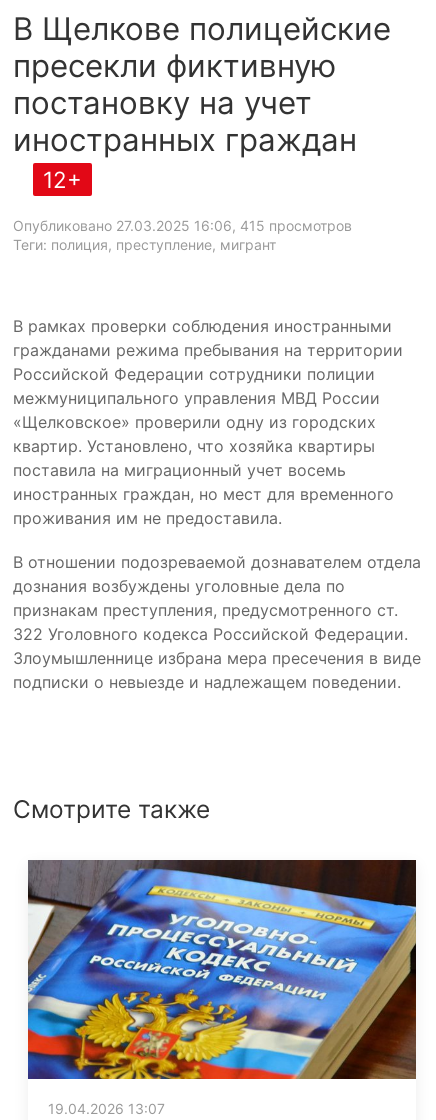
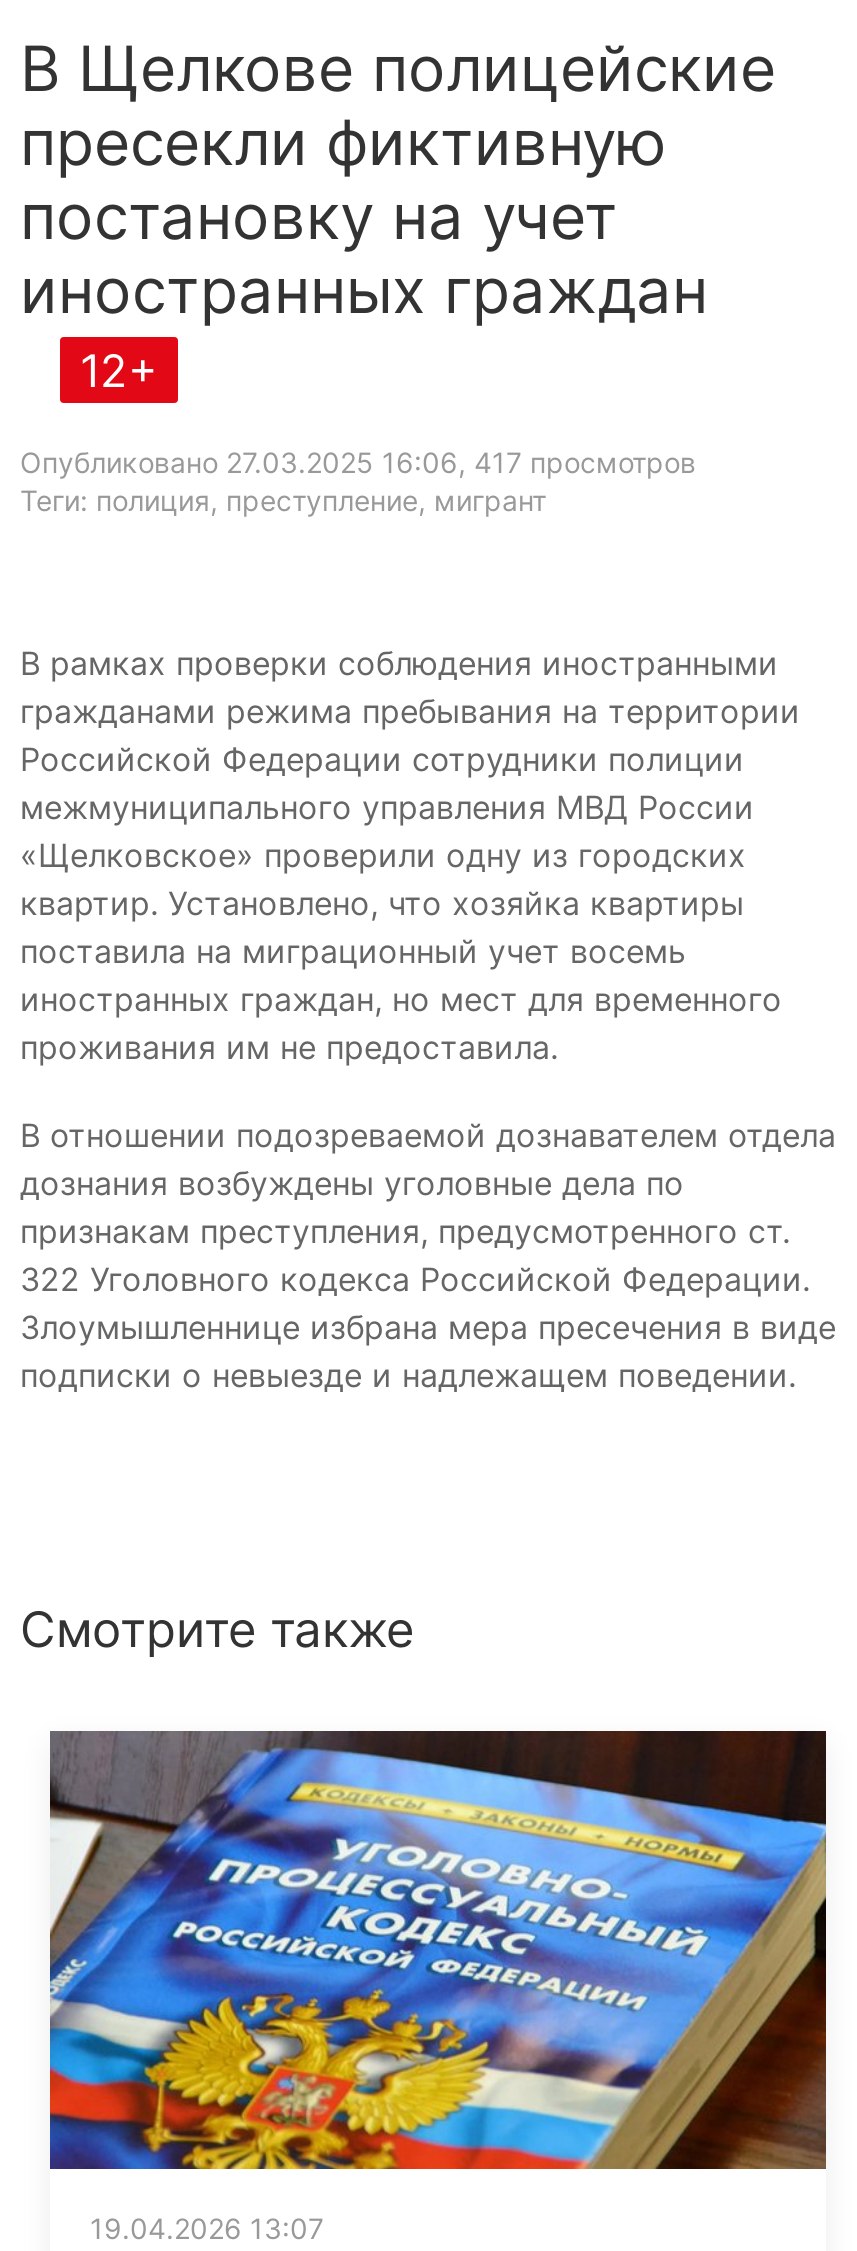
- Опубликовано 27.03.2025 16:06, 415 просмотров
+ Опубликовано 27.03.2025 16:06, 417 просмотров
